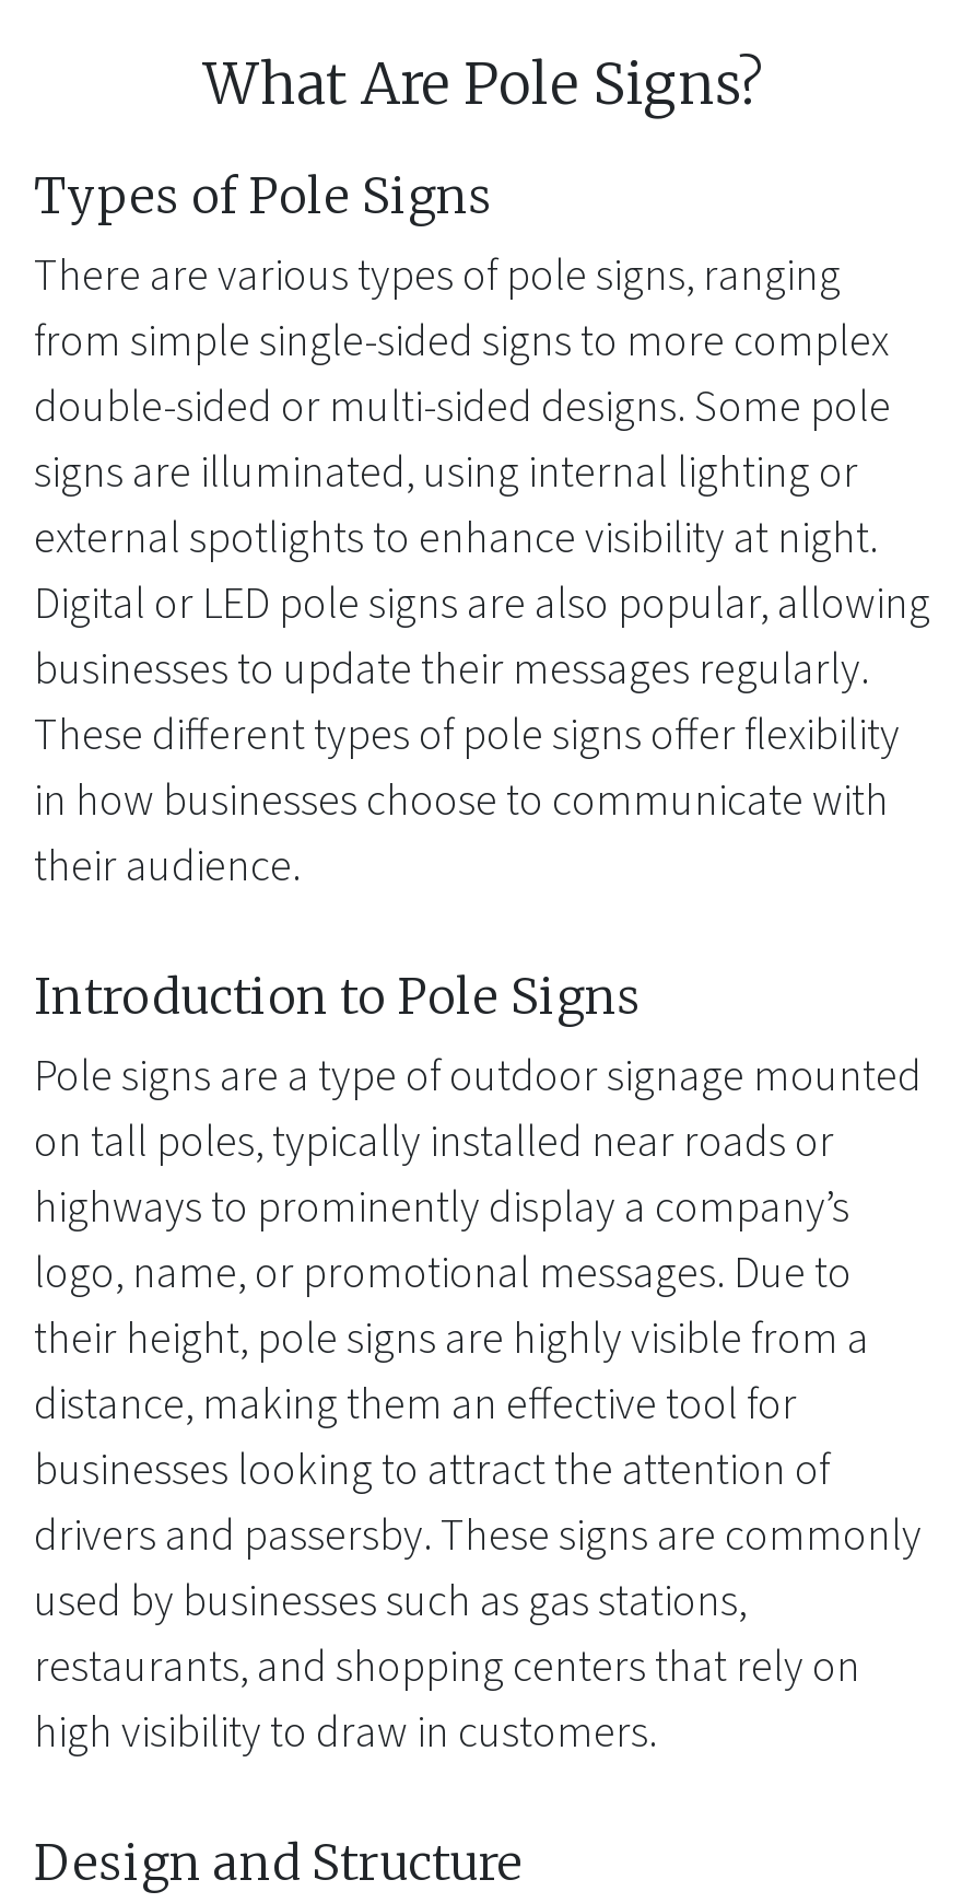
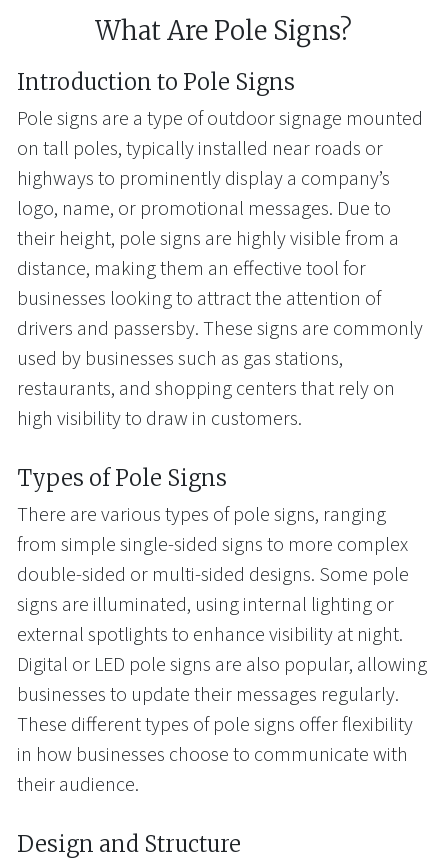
moved down: Types of Pole Signs | There are various types of pole signs, ranging | from simple single-sided signs to more complex | ... | in how businesses choose to communicate with | their audience.

moved up: Introduction to Pole Signs | Pole signs are a type of outdoor signage mounted | on tall poles, typically installed near roads or | ... | restaurants, and shopping centers that rely on | high visibility to draw in customers.
